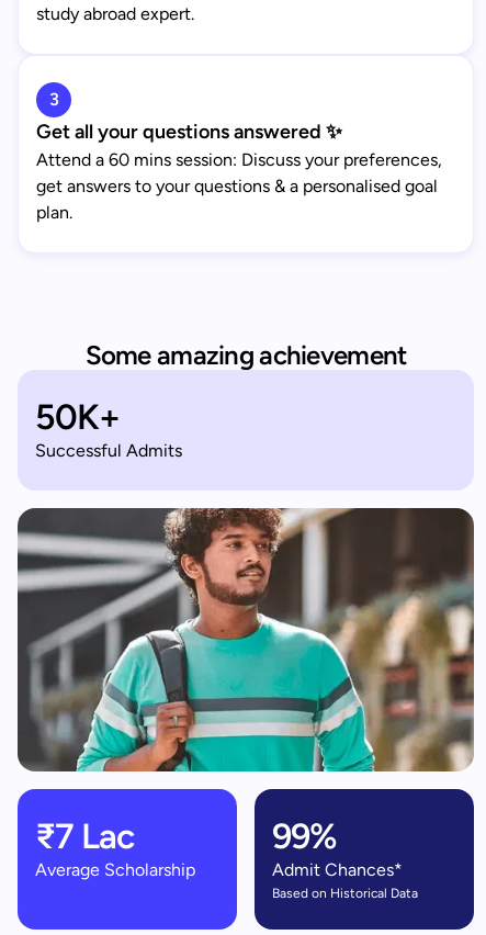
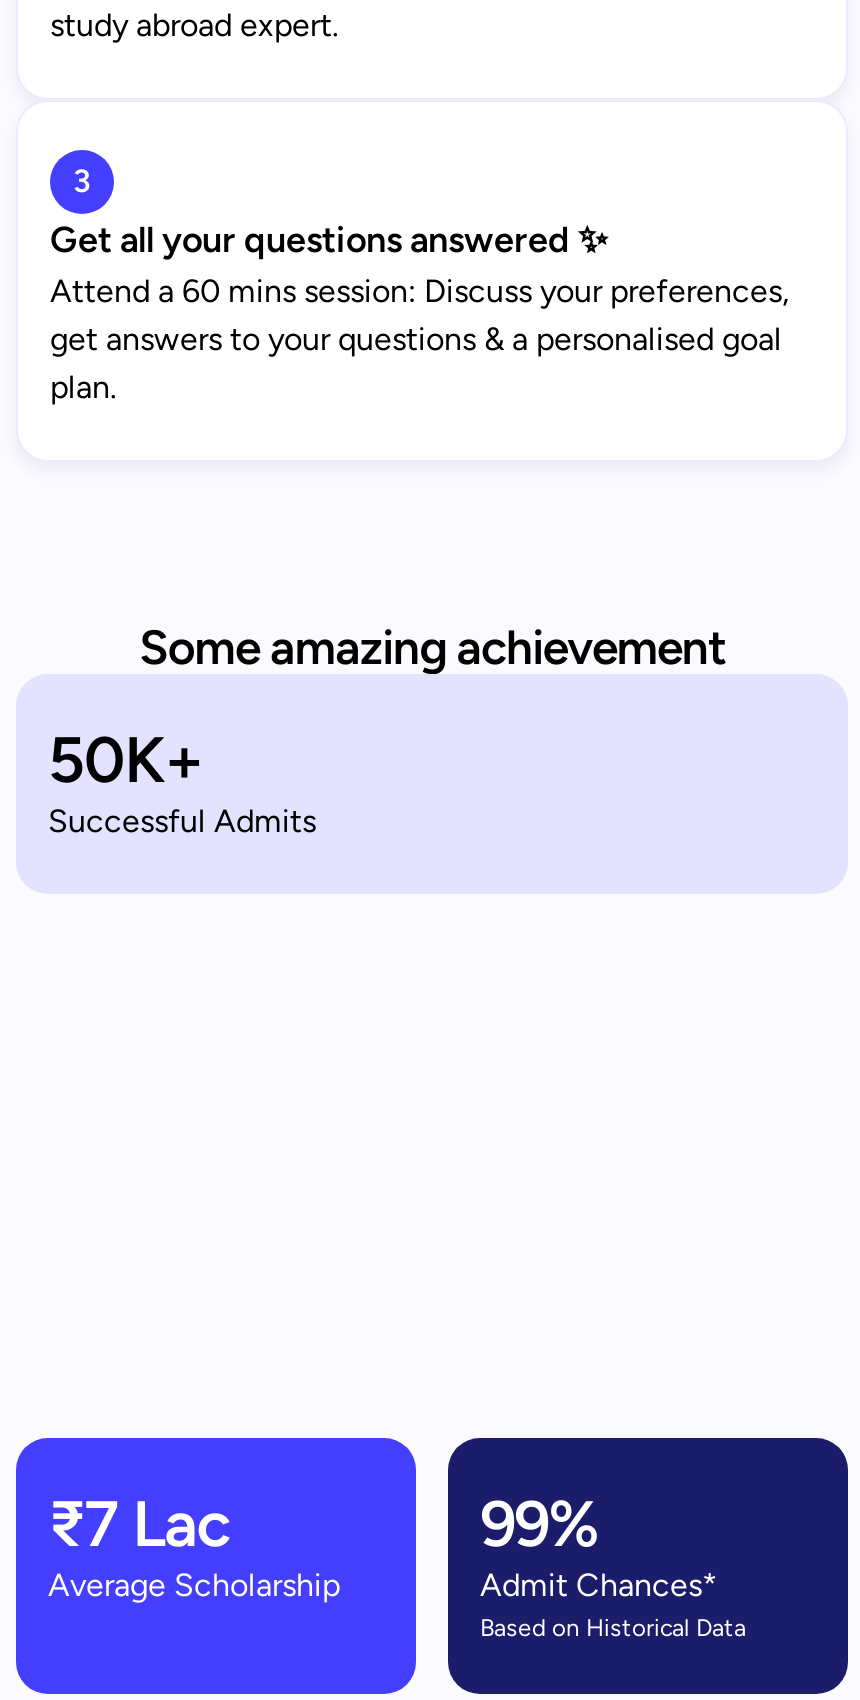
- [image]
